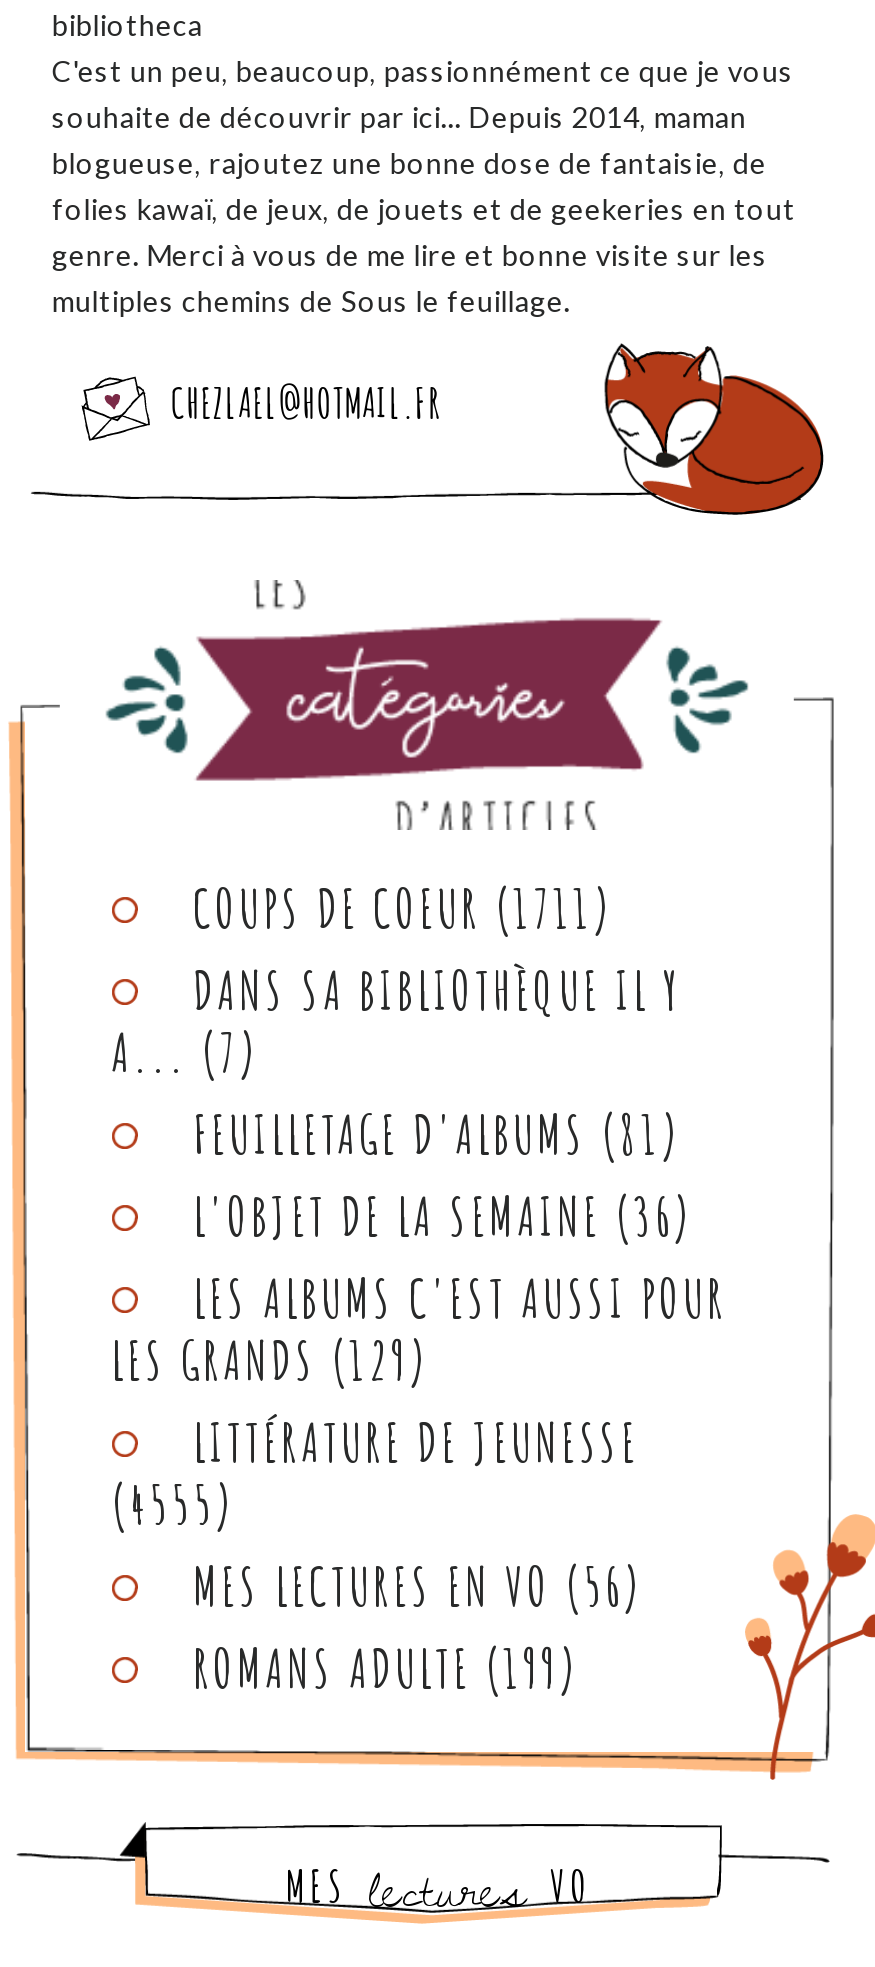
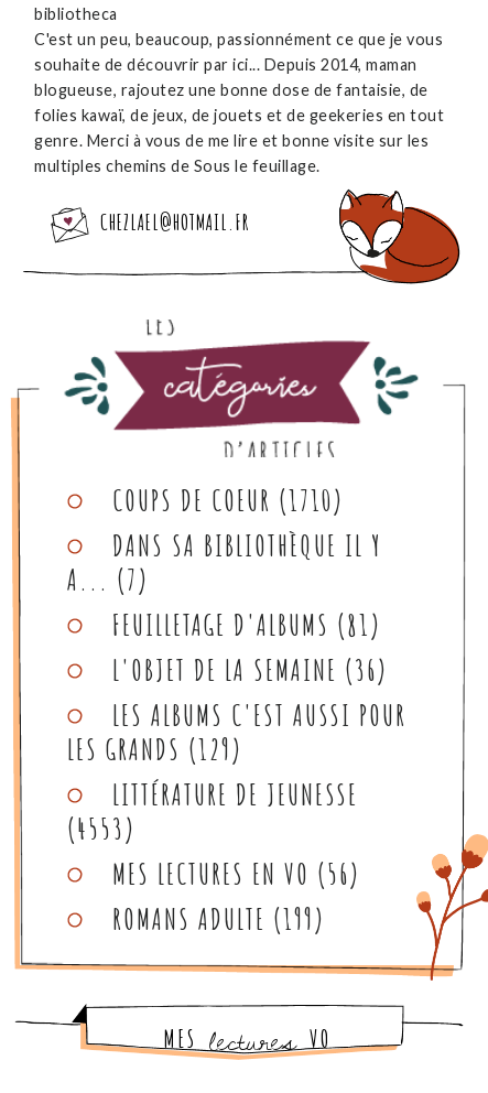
- COUPS DE COEUR (1711)
+ COUPS DE COEUR (1710)

- (4555)
+ (4553)
